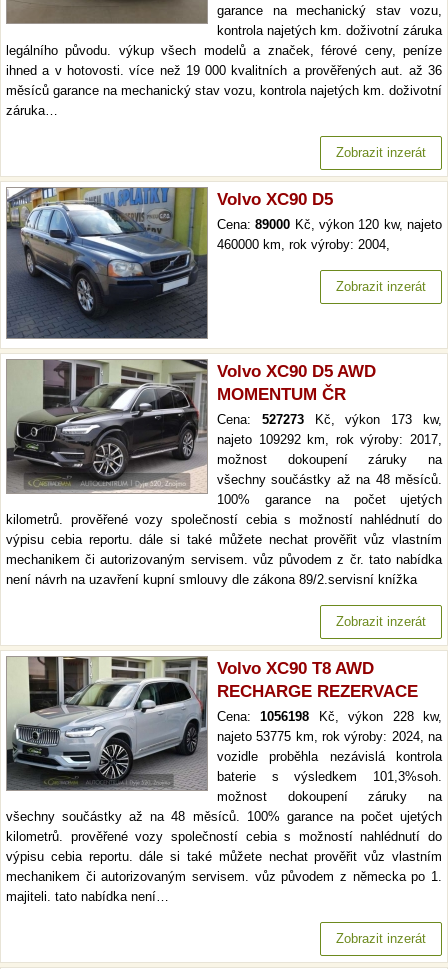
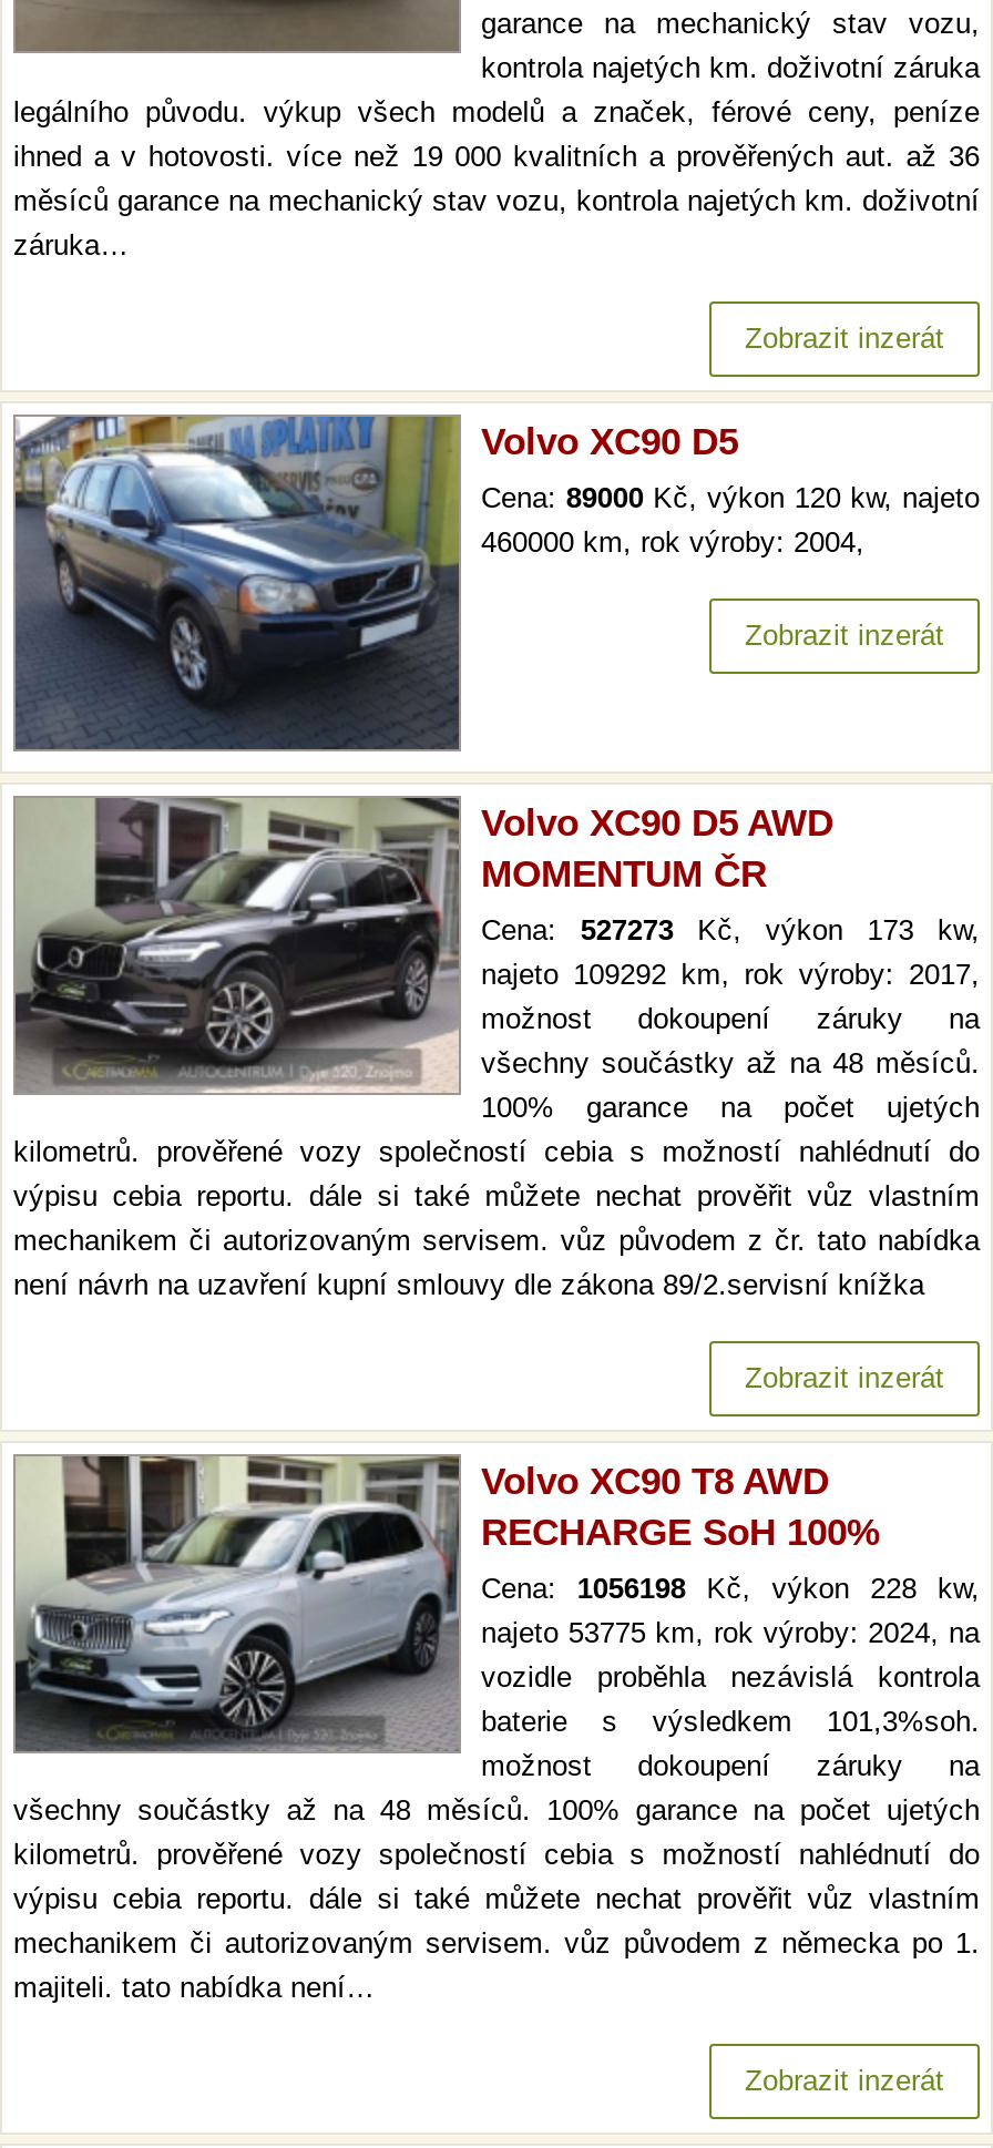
- RECHARGE REZERVACE
+ RECHARGE SoH 100%
